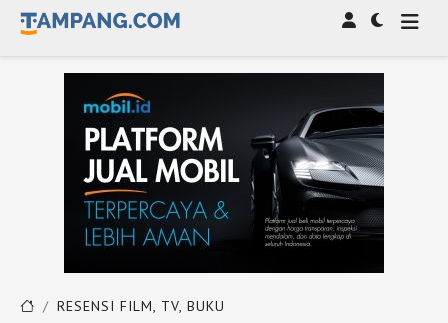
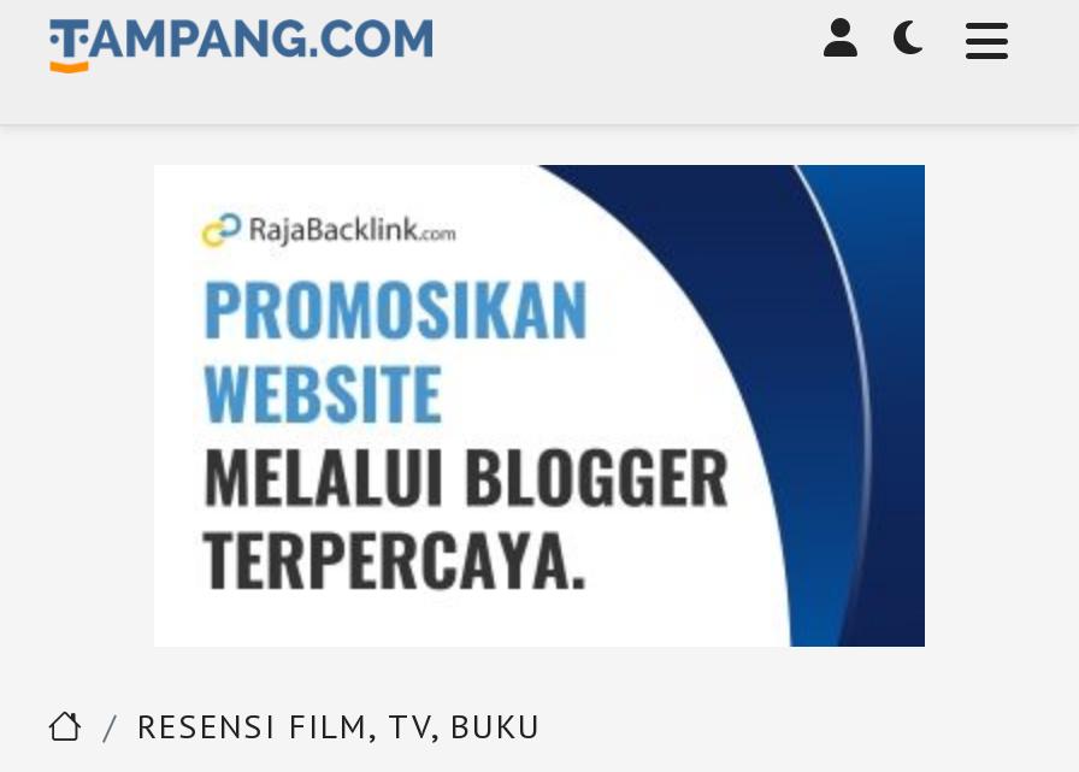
- [image]
+ [image]
